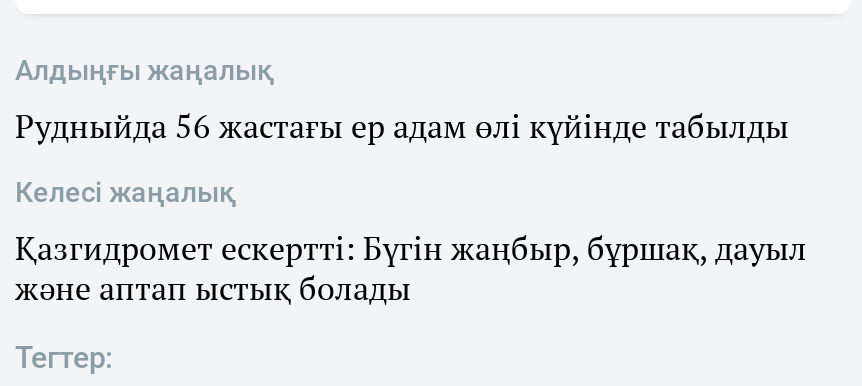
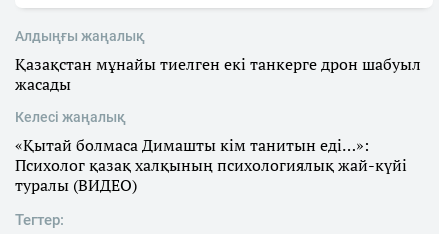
- Рудныйда 56 жастағы ер адам өлі күйінде табылды
+ Қазақстан мұнайы тиелген екі танкерге дрон шабуыл
+ жасады

- Қазгидромет ескертті: Бүгін жаңбыр, бұршақ, дауыл
- және аптап ыстық болады
+ «Қытай болмаса Димашты кім танитын еді…»:
+ Психолог қазақ халқының психологиялық жай-күйі
+ туралы (ВИДЕО)
